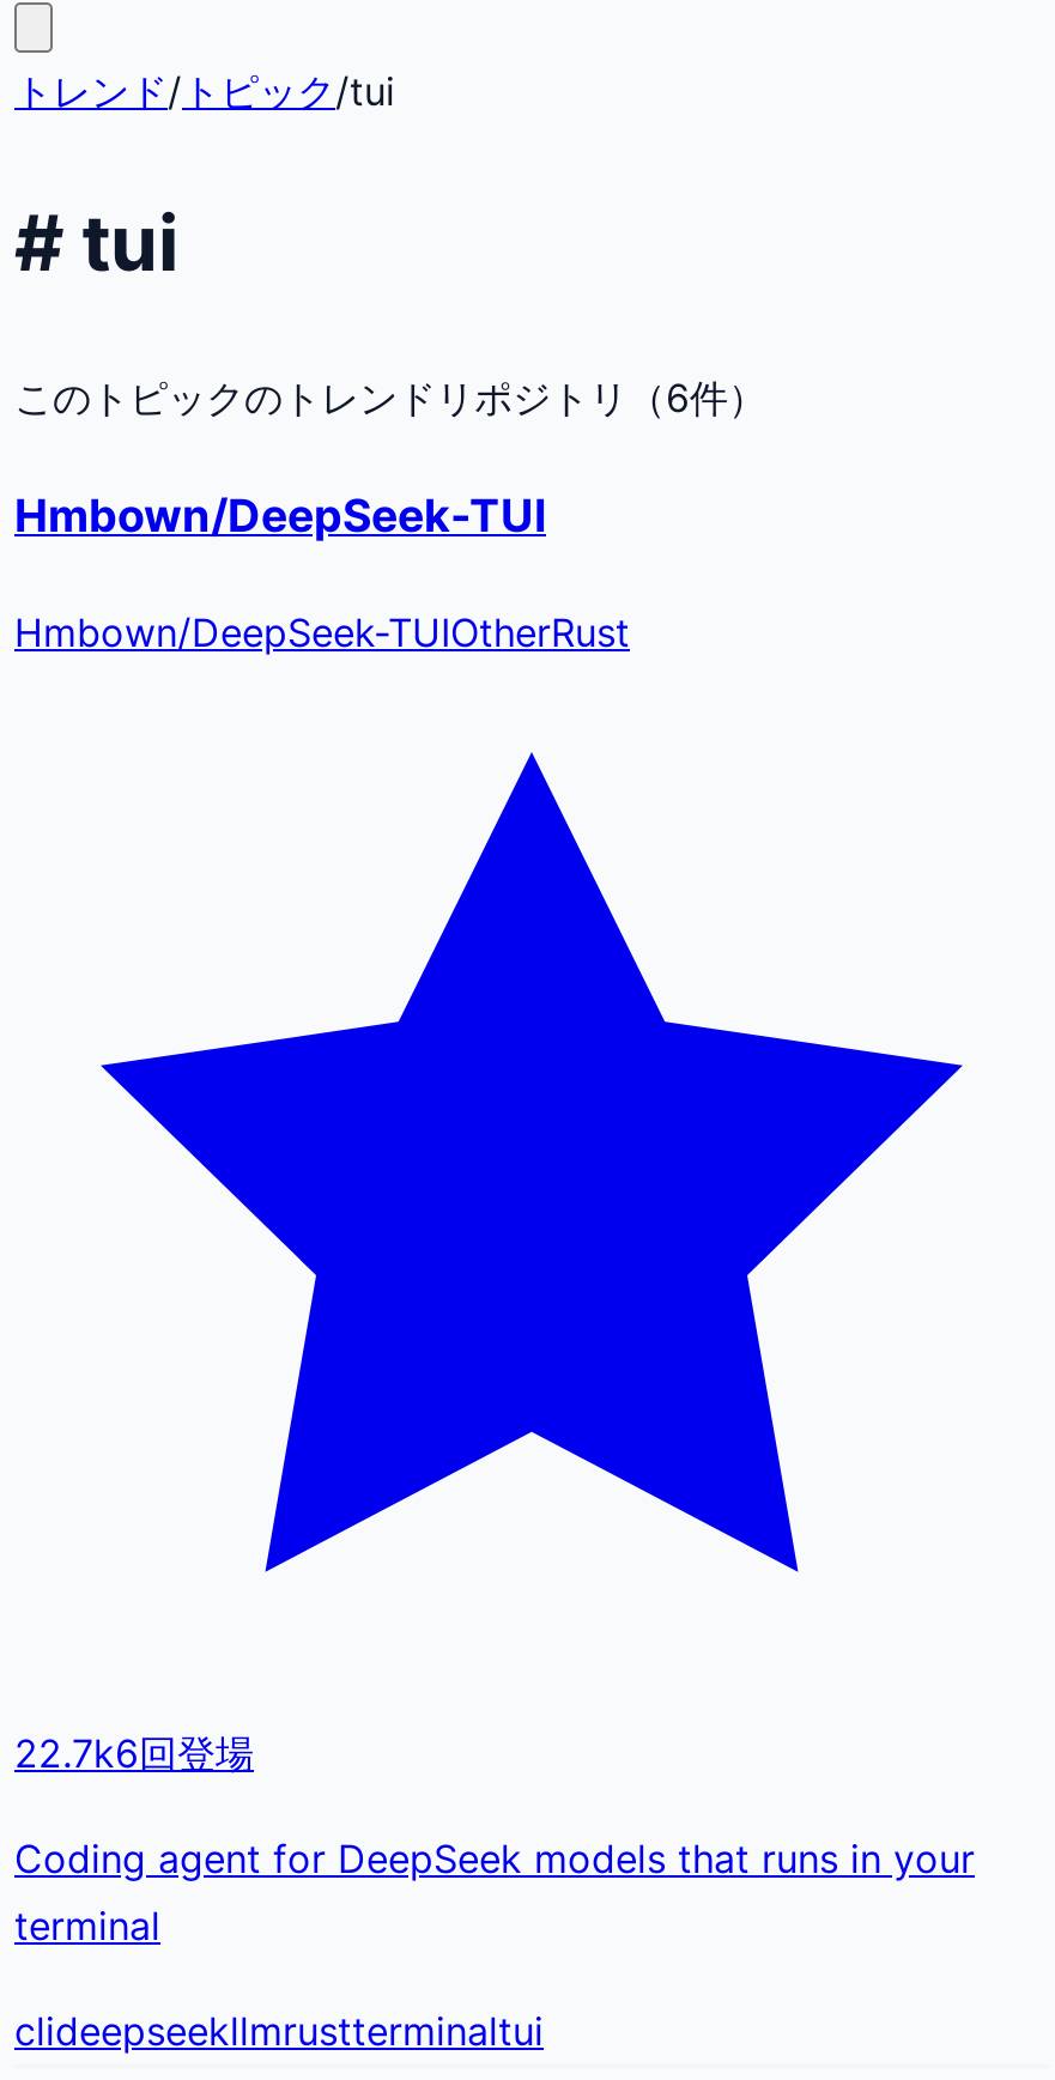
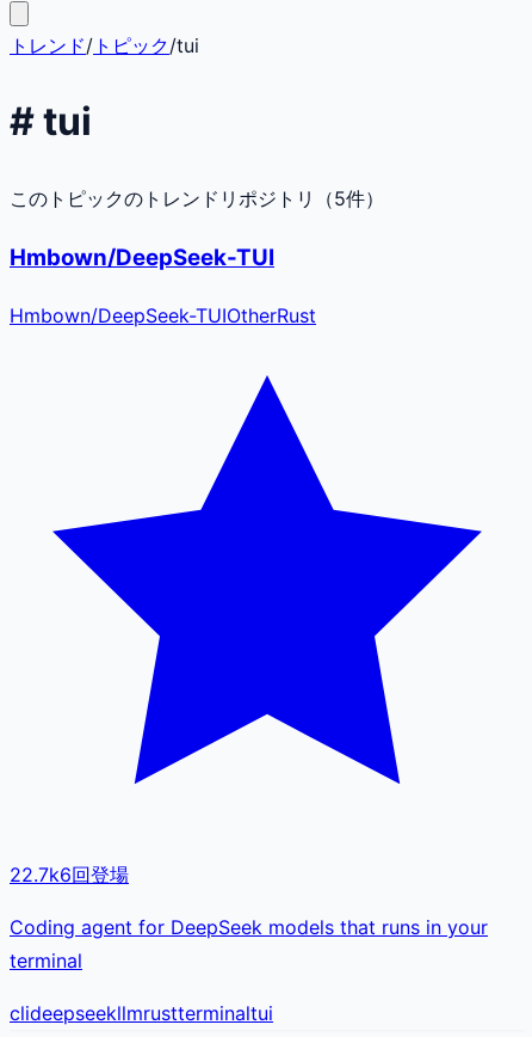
- このトピックのトレンドリポジトリ（6件）
+ このトピックのトレンドリポジトリ（5件）
